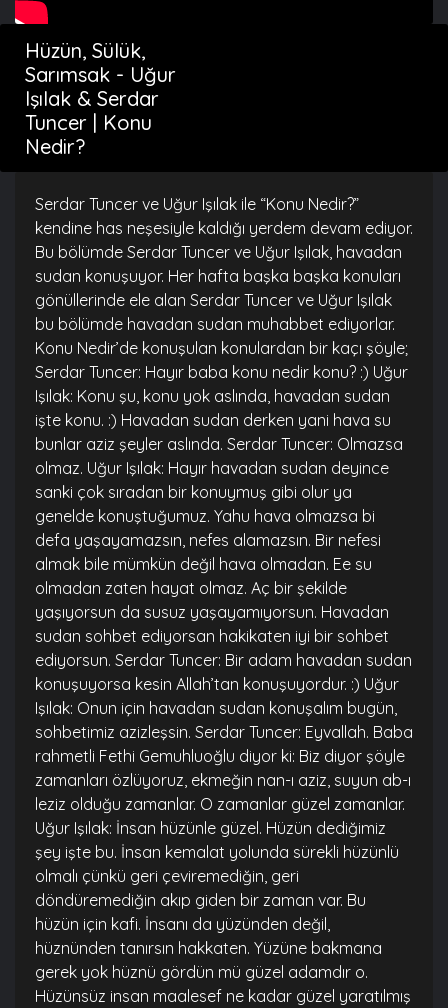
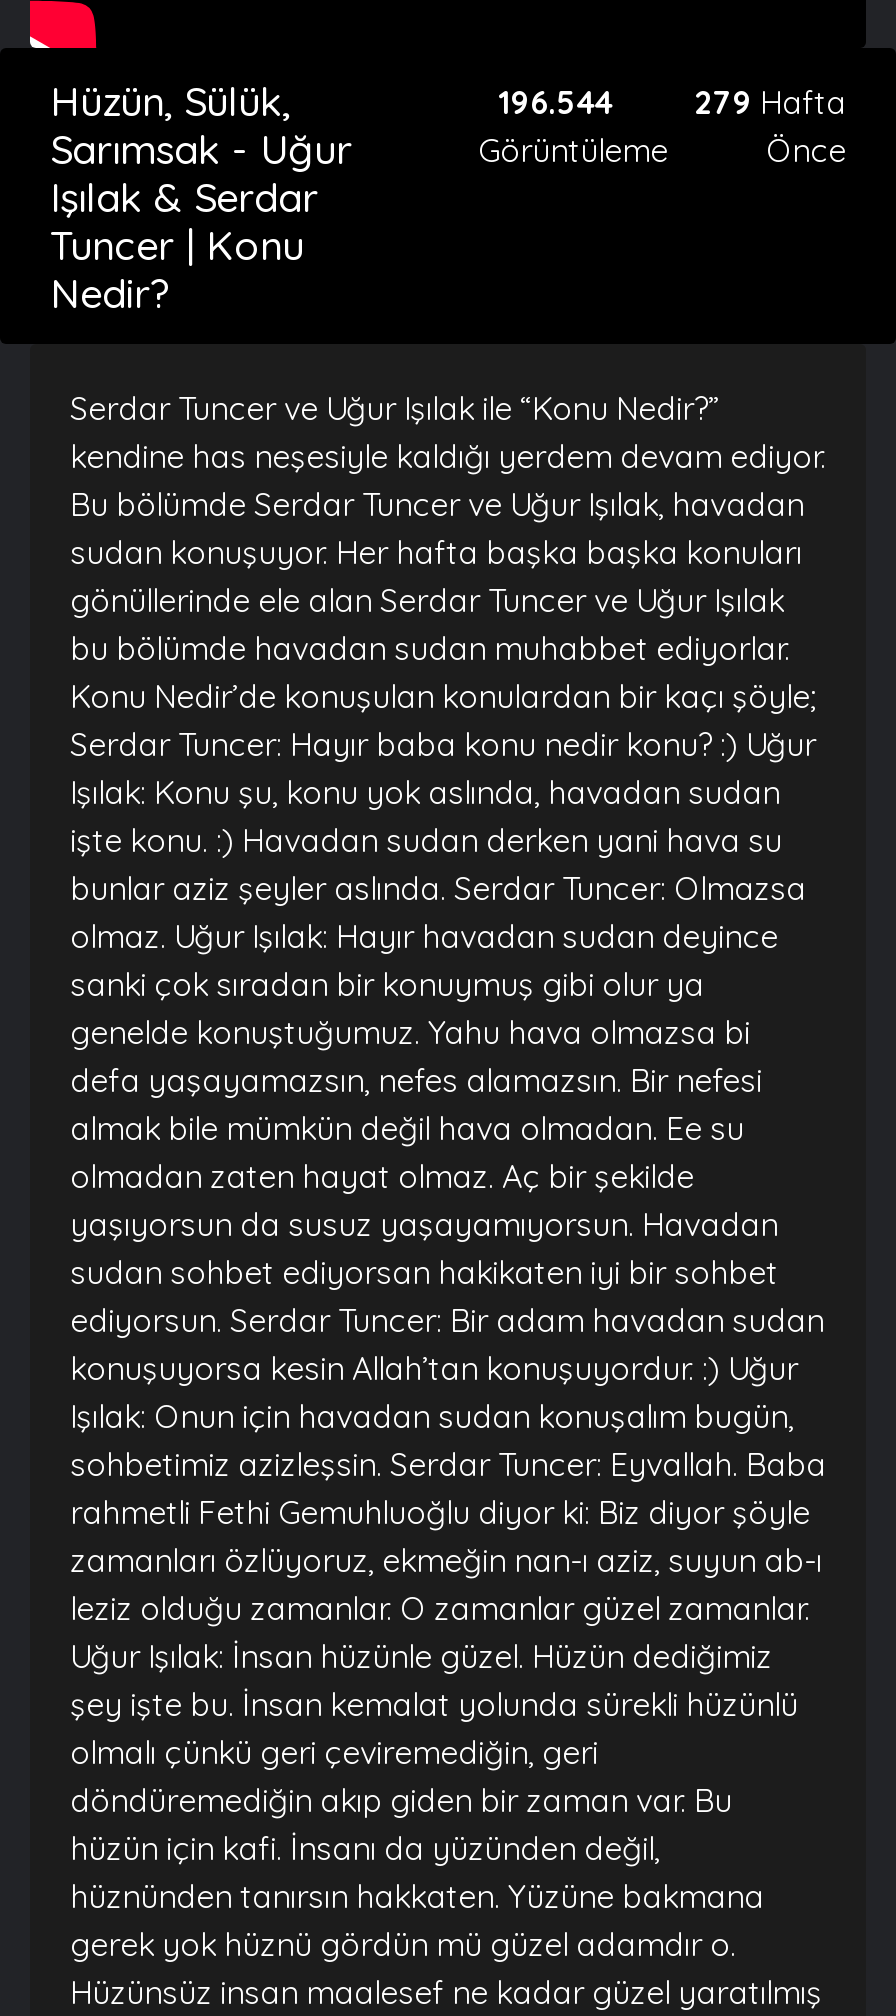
+ 196.544
+ Görüntüleme

+ 279 Hafta
+ Önce
